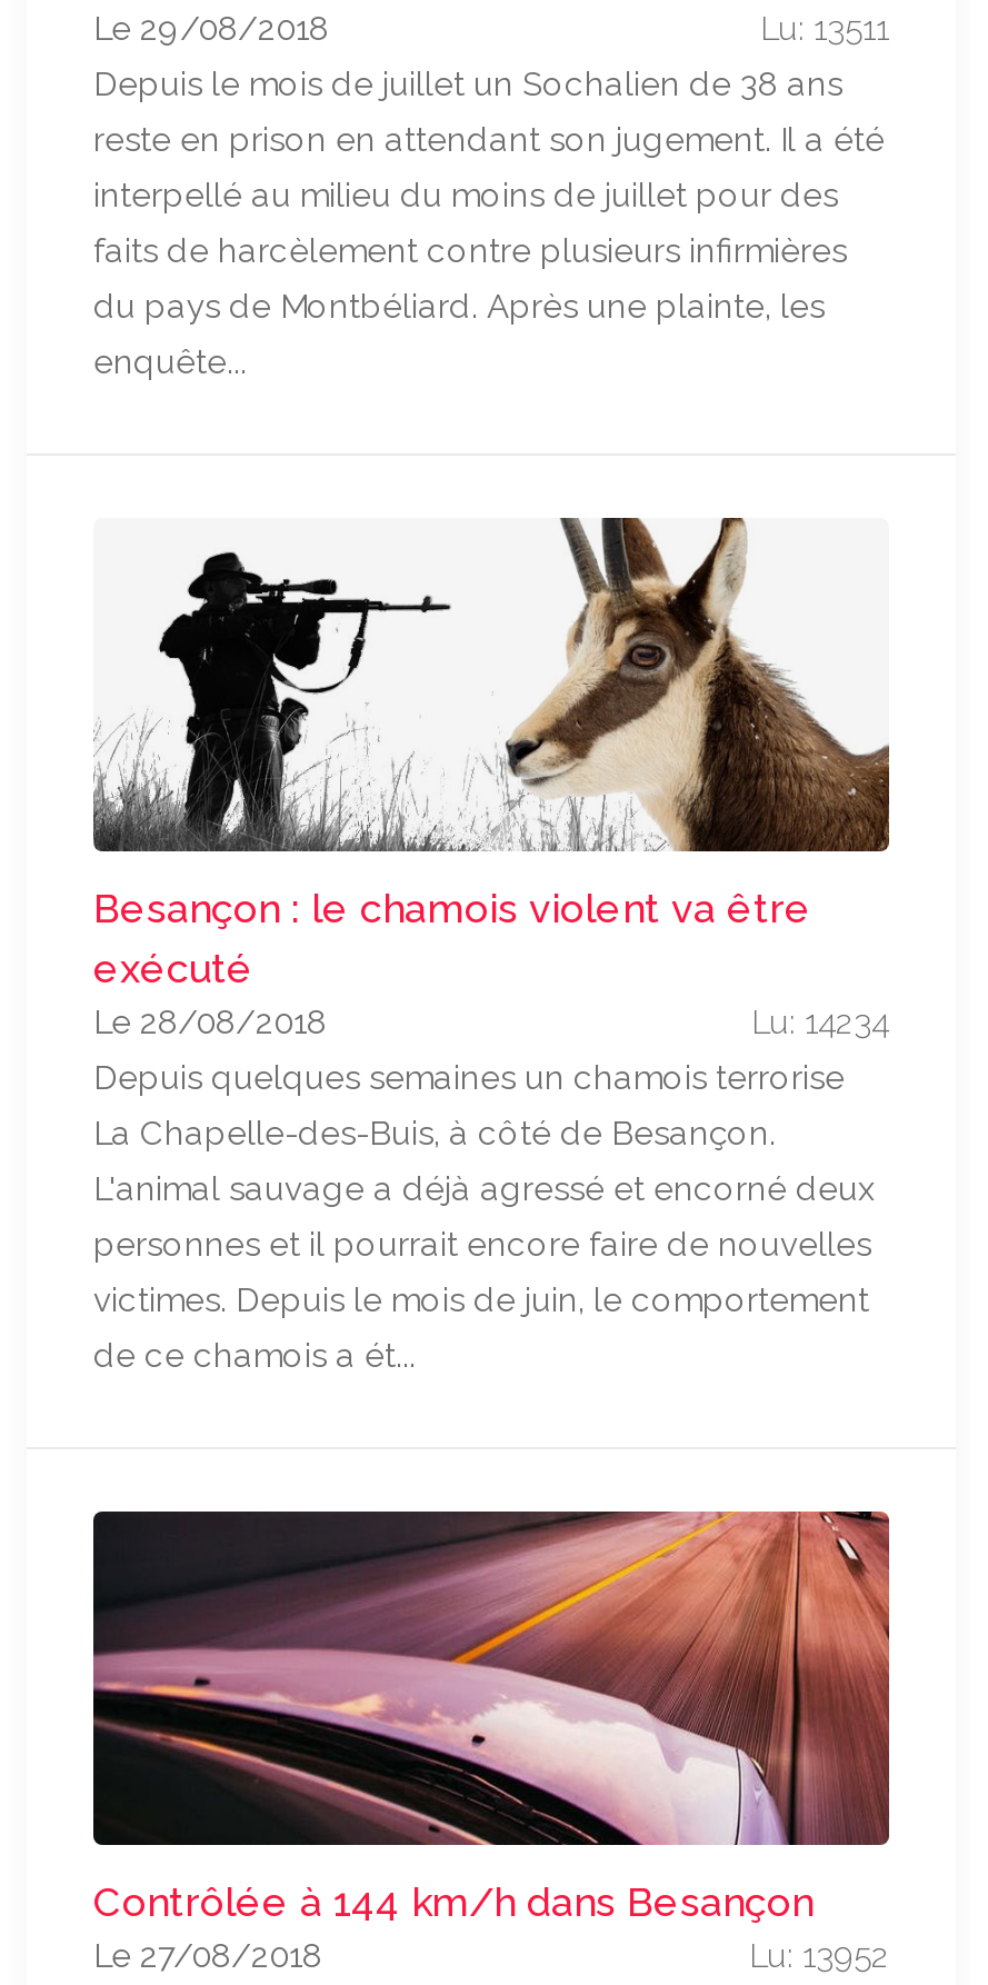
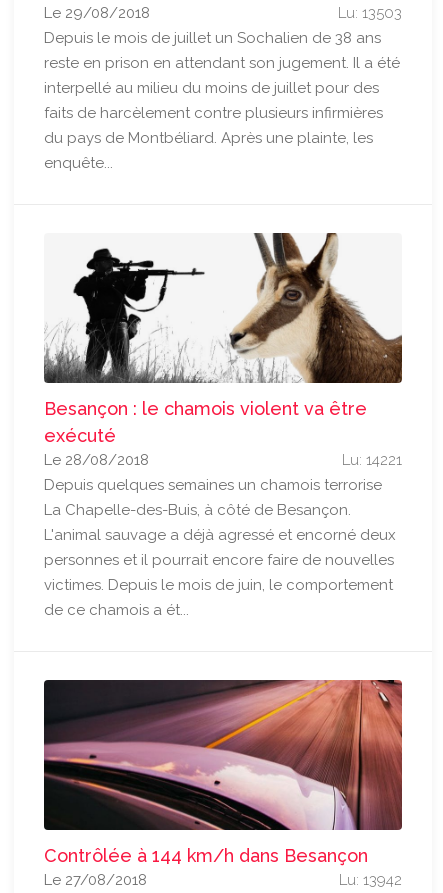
- Lu: 13511
+ Lu: 13503

- Lu: 14234
+ Lu: 14221

- Lu: 13952
+ Lu: 13942
